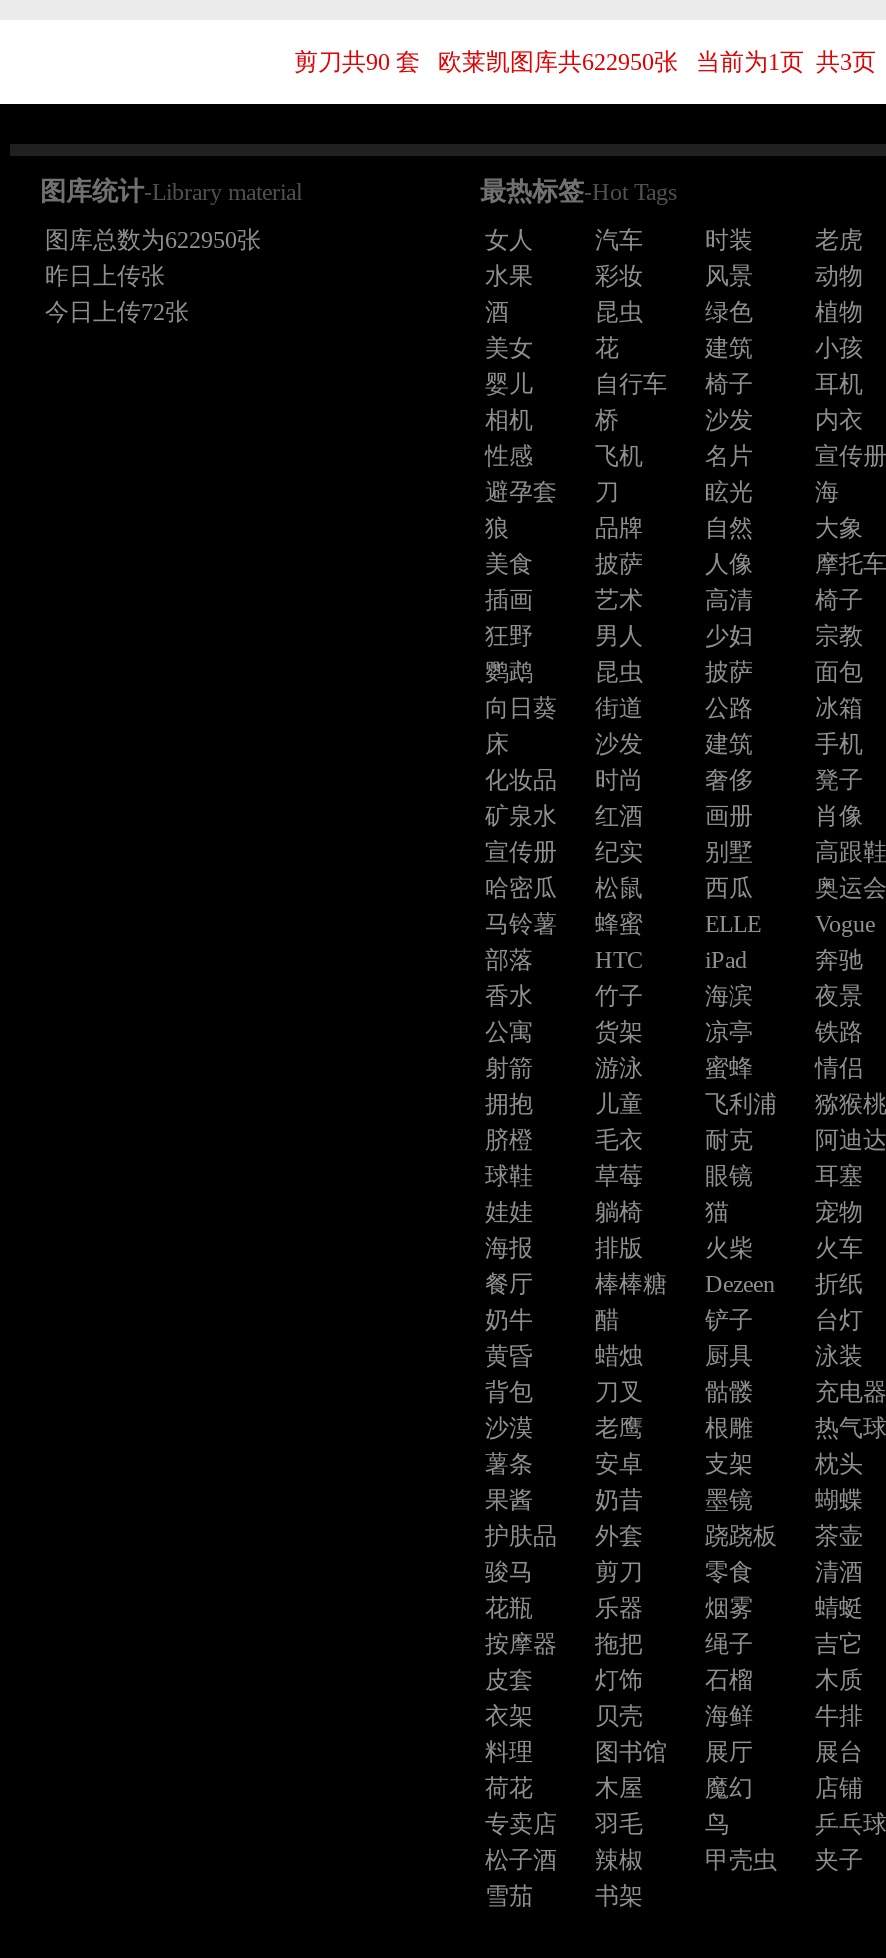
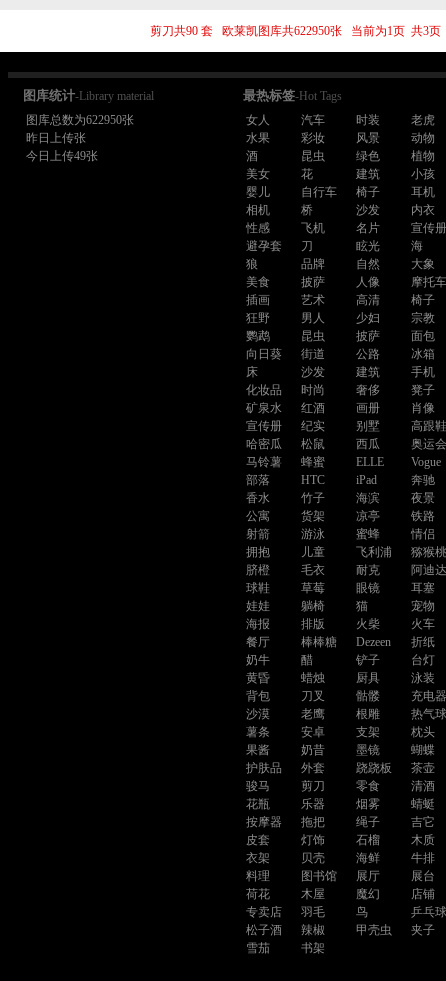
- 今日上传72张
+ 今日上传49张
